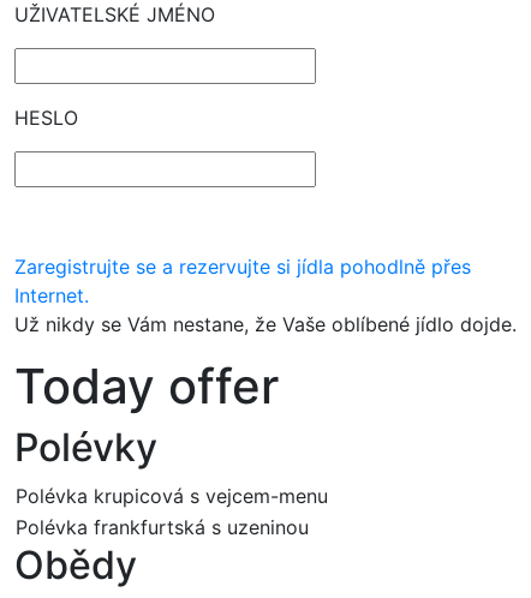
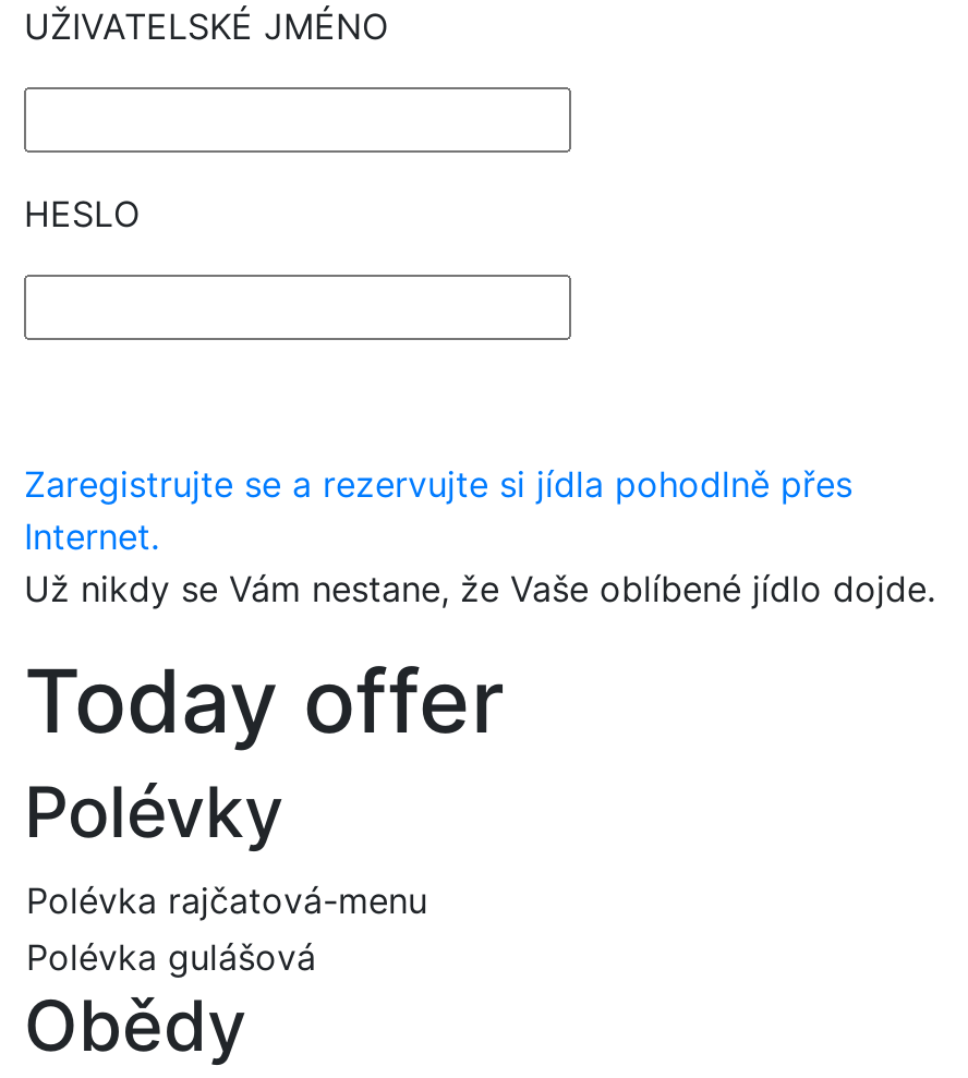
- Polévka krupicová s vejcem-menu
- Polévka frankfurtská s uzeninou
+ Polévka rajčatová-menu
+ Polévka gulášová
